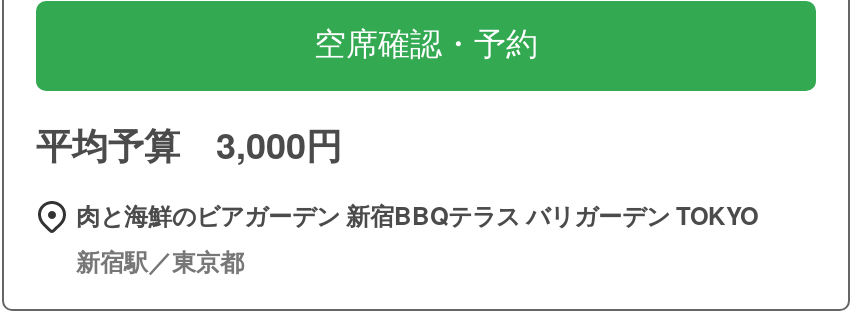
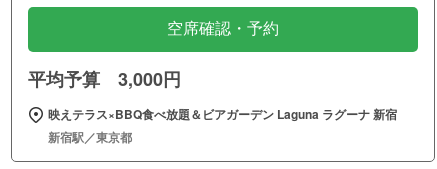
- 肉と海鮮のビアガーデン 新宿BBQテラス バリガーデン TOKYO
+ 映えテラス×BBQ食べ放題＆ビアガーデン Laguna ラグーナ 新宿
